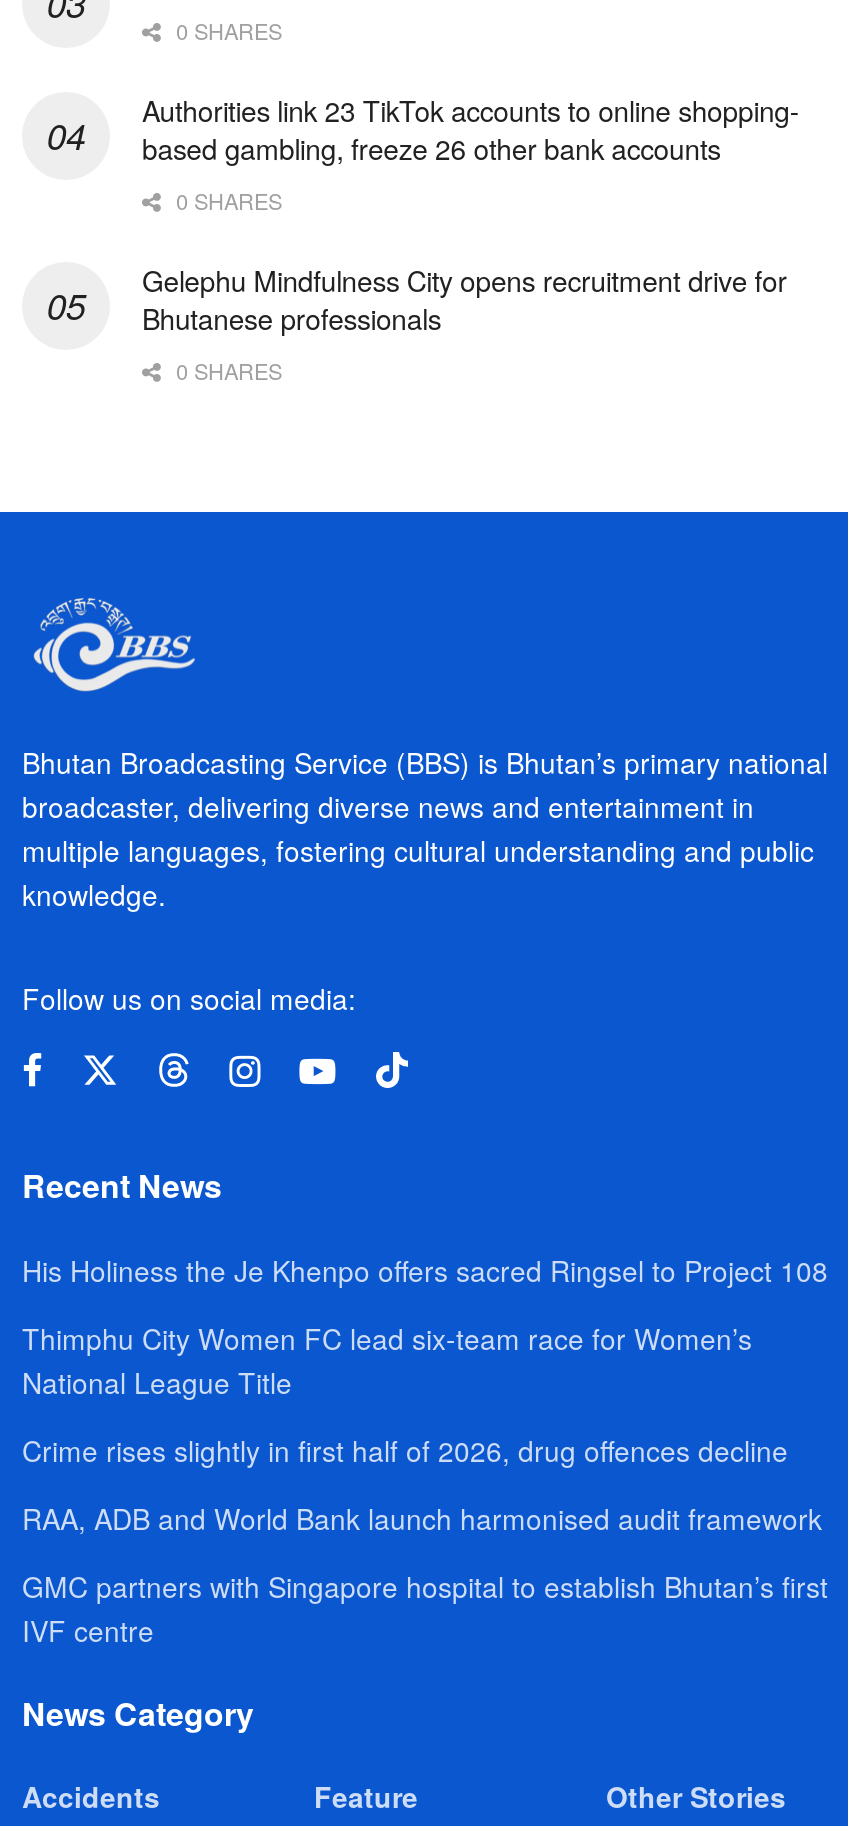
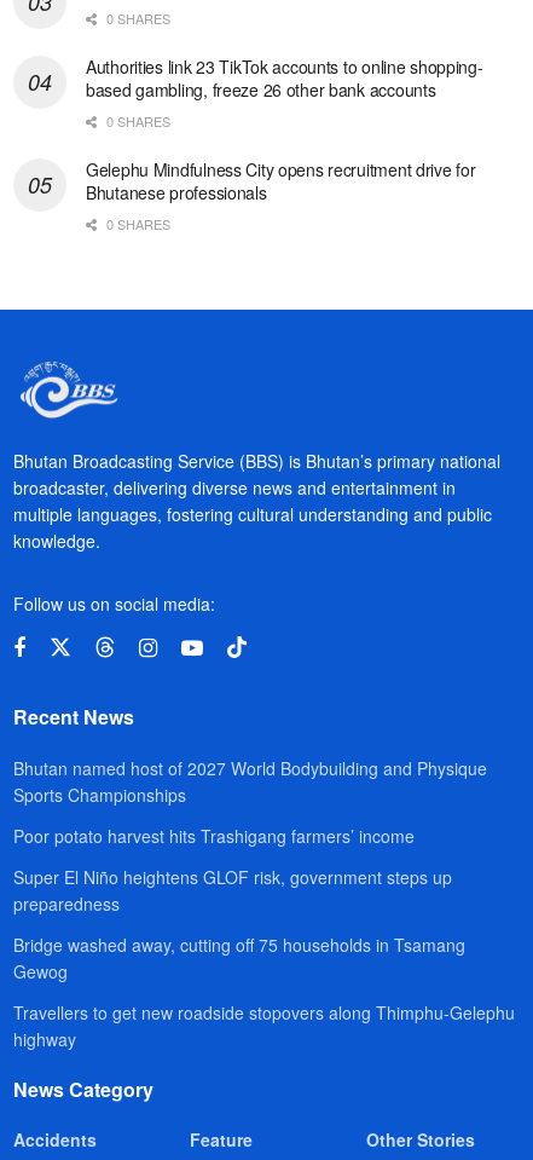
- His Holiness the Je Khenpo offers sacred Ringsel to Project 108
+ Bhutan named host of 2027 World Bodybuilding and Physique
+ Sports Championships

- Thimphu City Women FC lead six-team race for Women’s
- National League Title
+ Poor potato harvest hits Trashigang farmers’ income

- Crime rises slightly in first half of 2026, drug offences decline
+ Super El Niño heightens GLOF risk, government steps up
+ preparedness

- RAA, ADB and World Bank launch harmonised audit framework
+ Bridge washed away, cutting off 75 households in Tsamang
+ Gewog

- GMC partners with Singapore hospital to establish Bhutan’s first
- IVF centre
+ Travellers to get new roadside stopovers along Thimphu-Gelephu
+ highway
